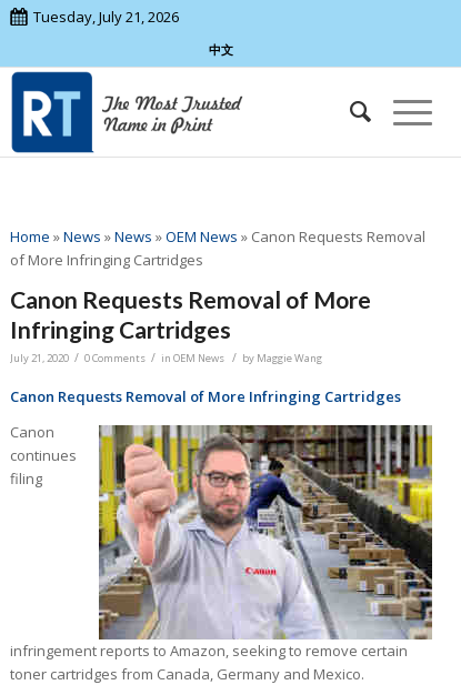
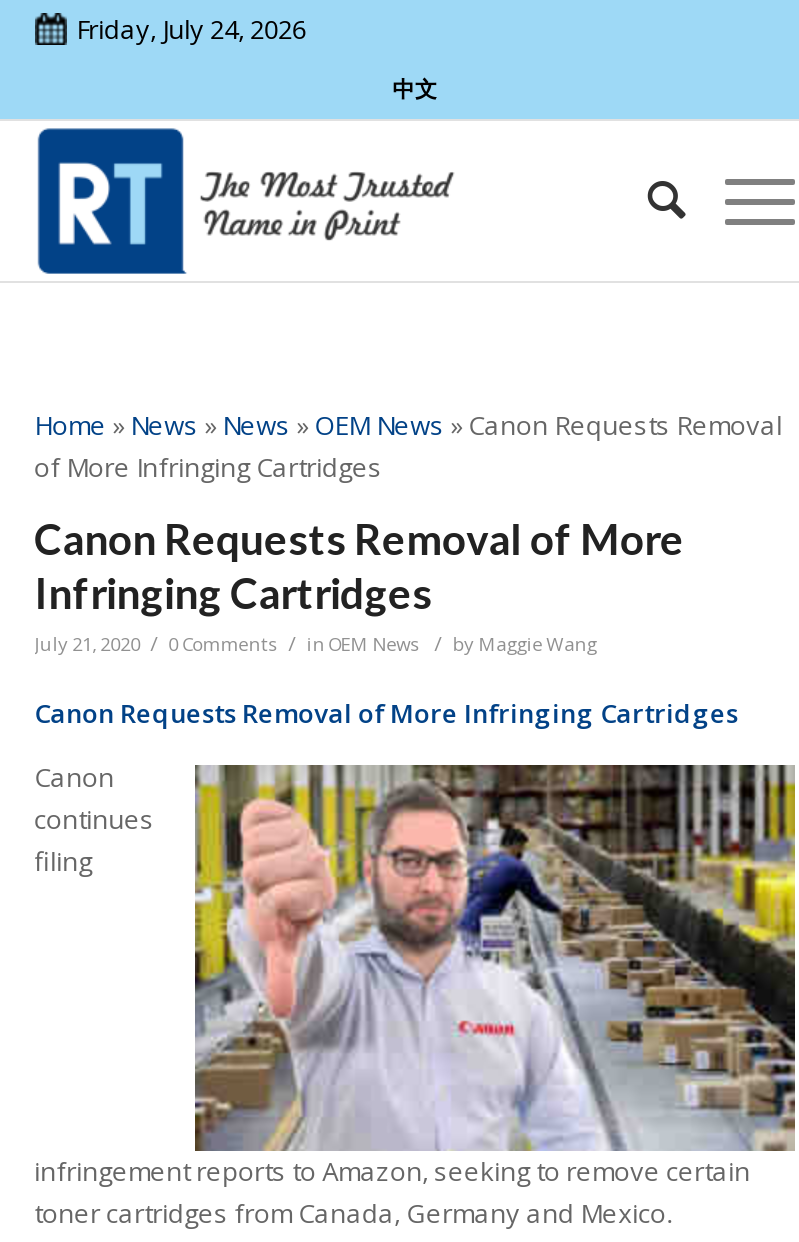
- Tuesday, July 21, 2026
+ Friday, July 24, 2026
